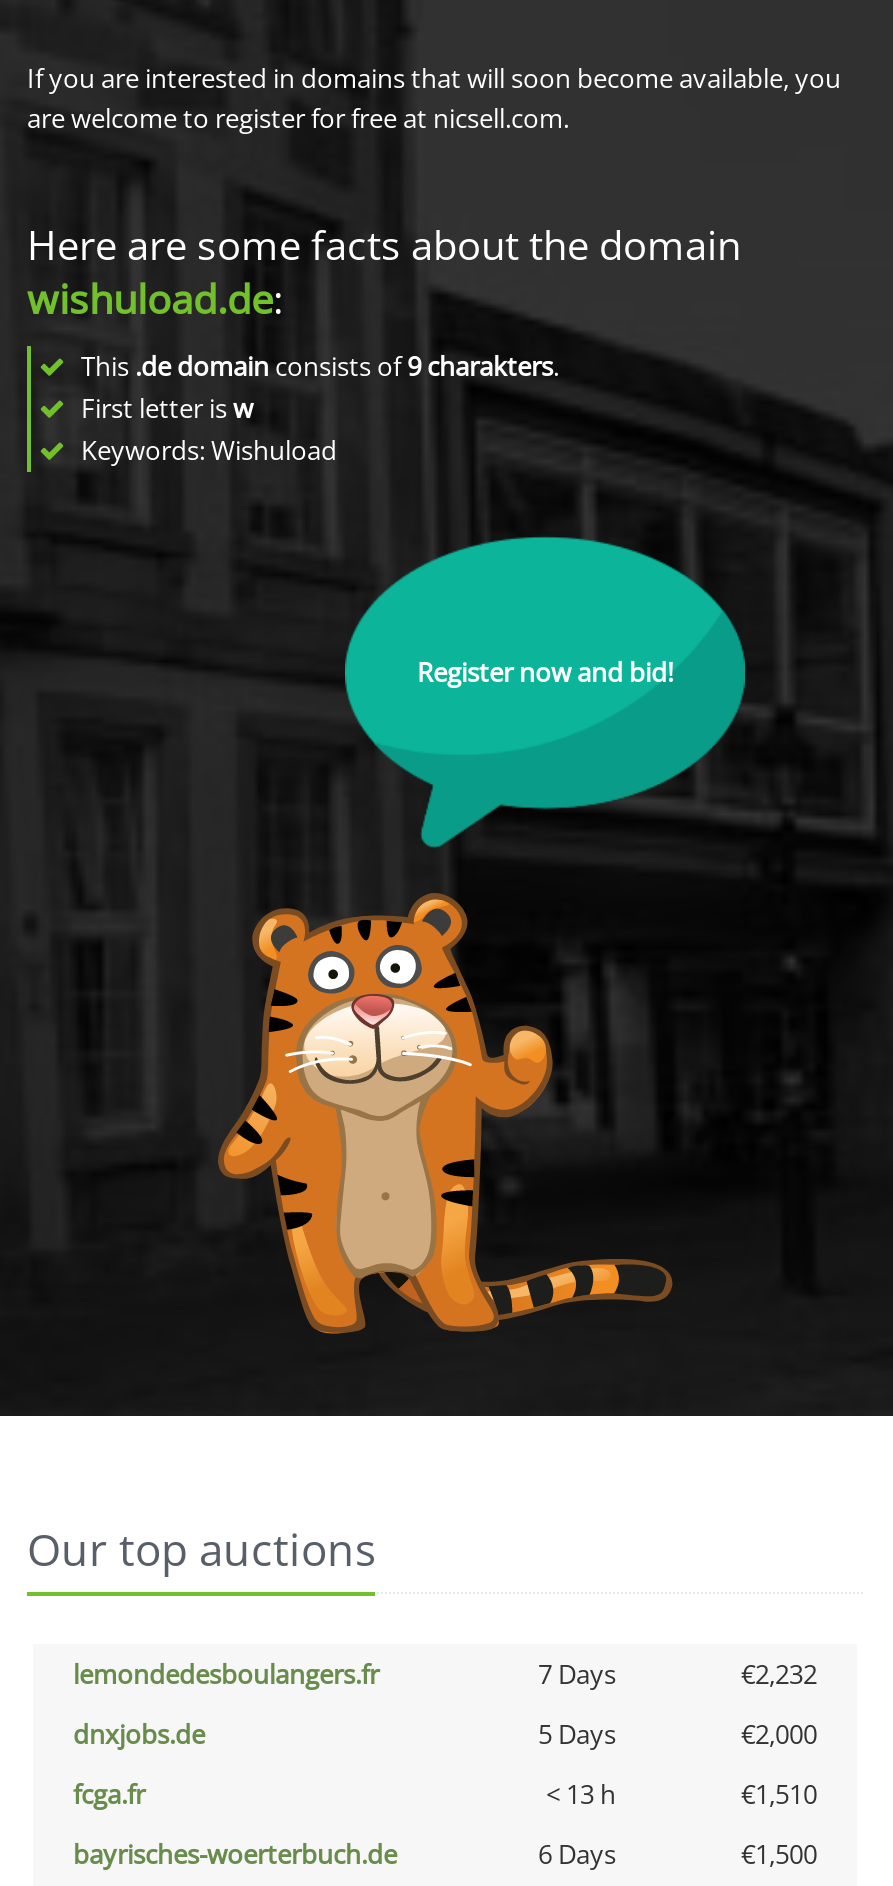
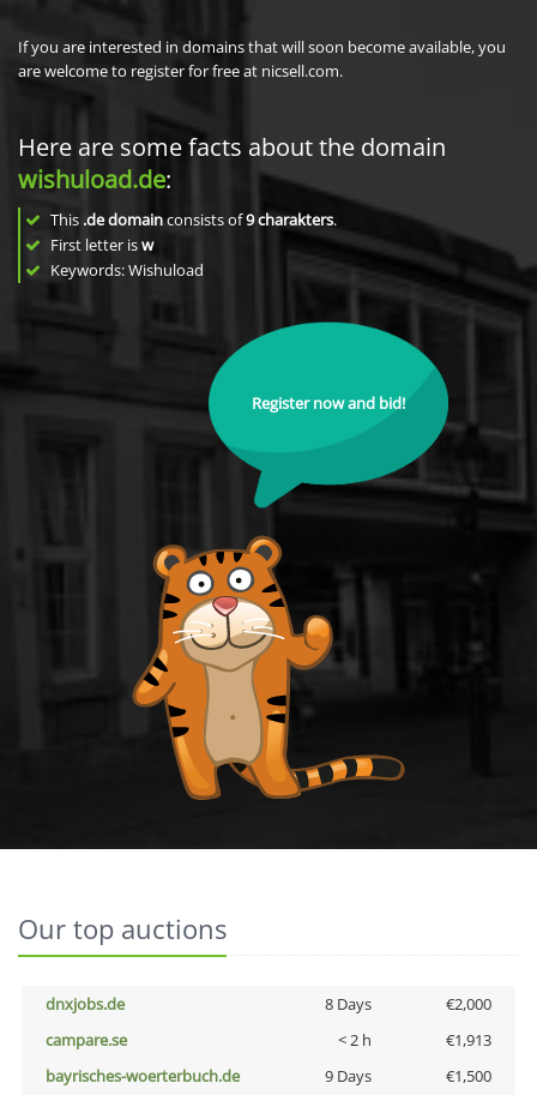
- lemondedesboulangers.fr
- 7 Days
- €2,232

- 5 Days
+ 8 Days

- fcga.fr
- < 13 h
- €1,510
+ campare.se
+ < 2 h
+ €1,913

- 6 Days
+ 9 Days
